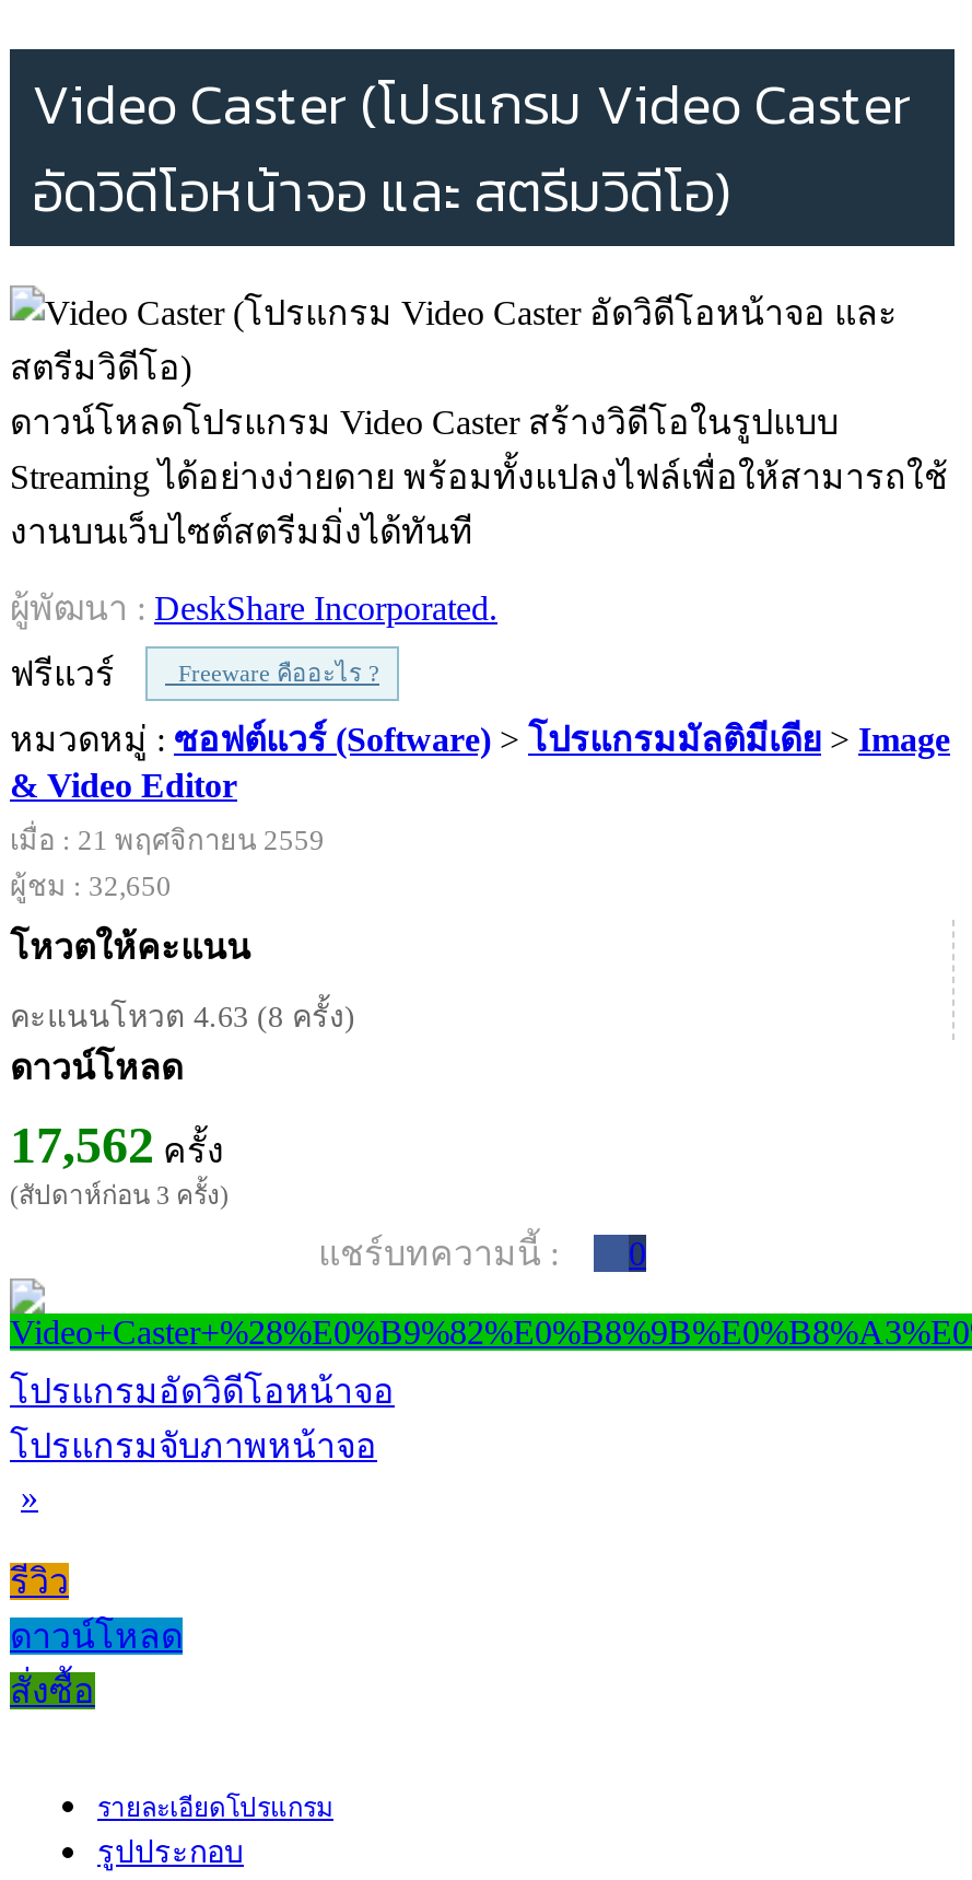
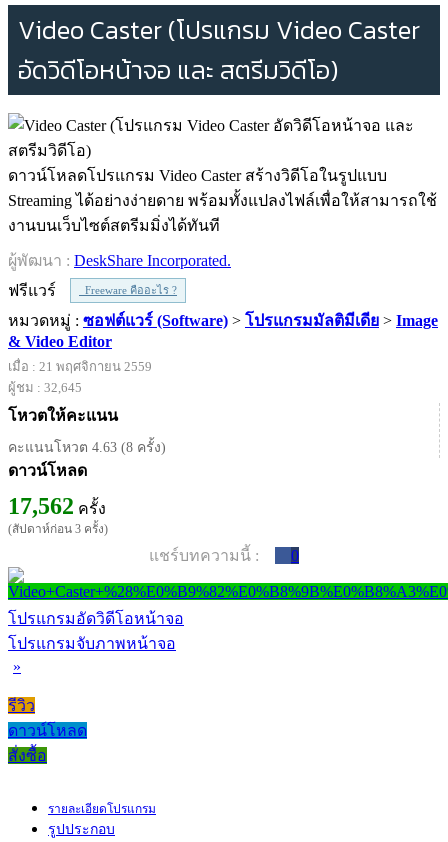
- ผู้ชม : 32,650
+ ผู้ชม : 32,645
